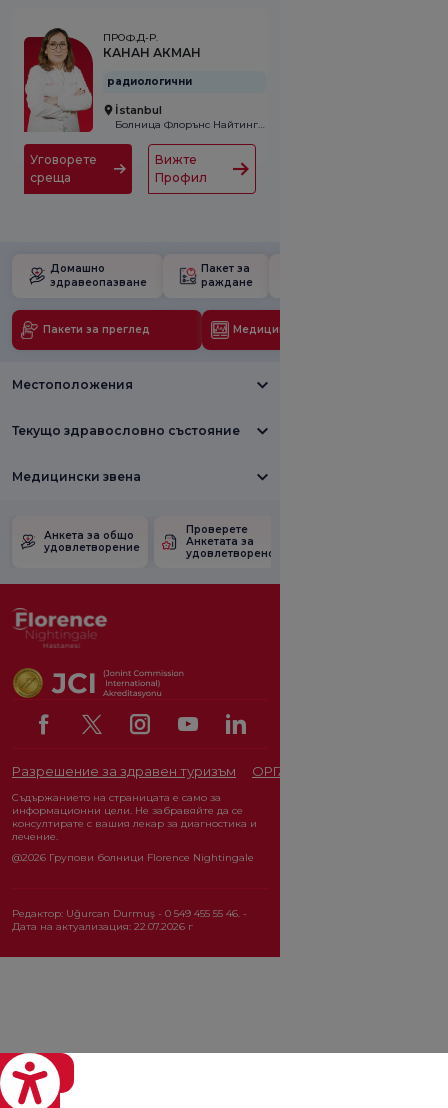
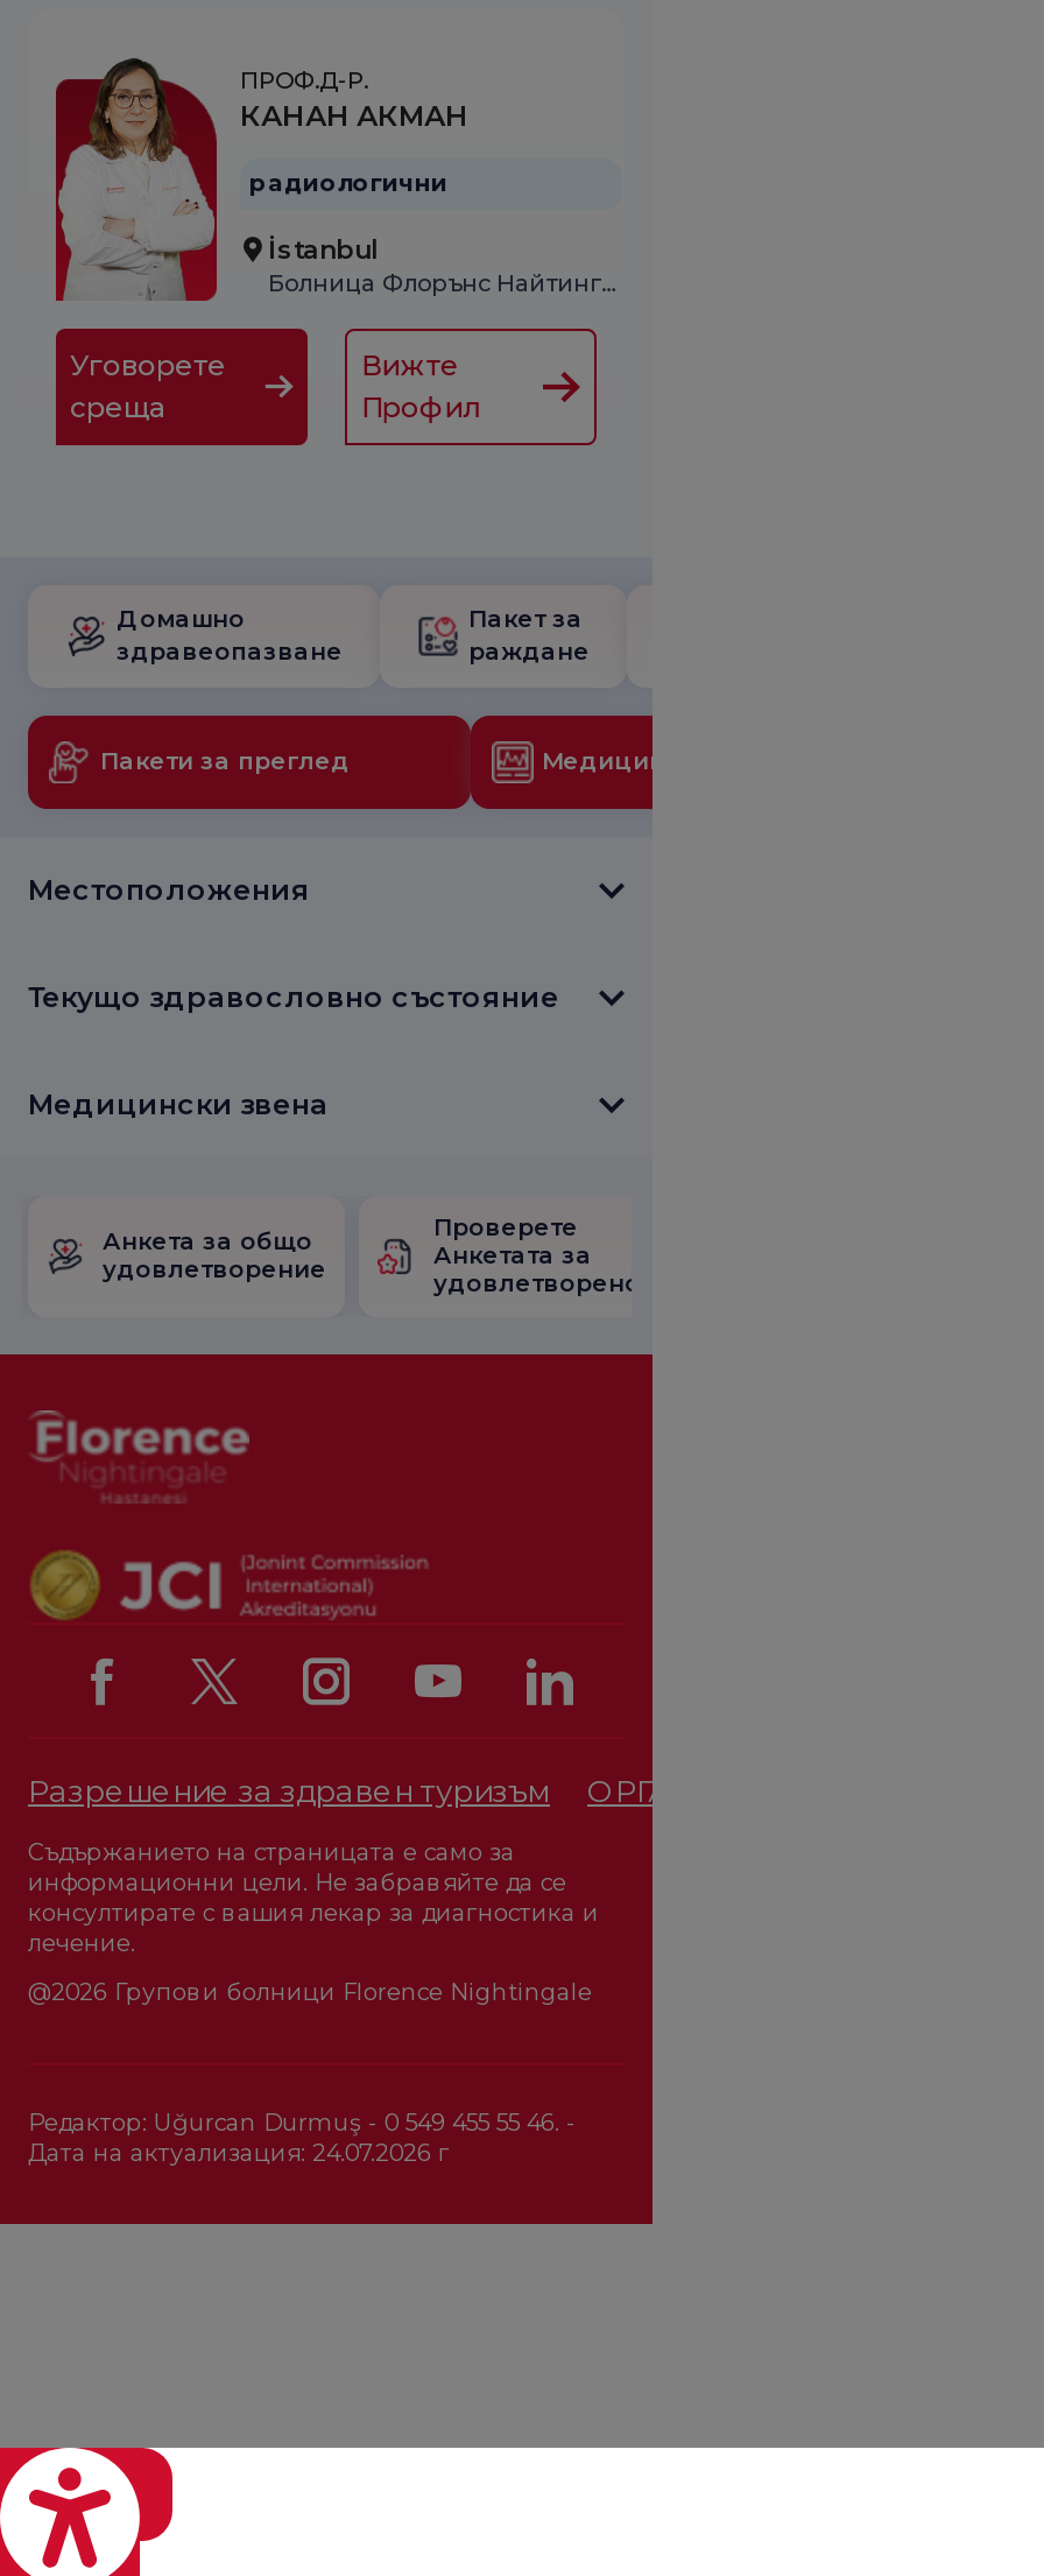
- Дата на актуализация: 22.07.2026 г
+ Дата на актуализация: 24.07.2026 г
